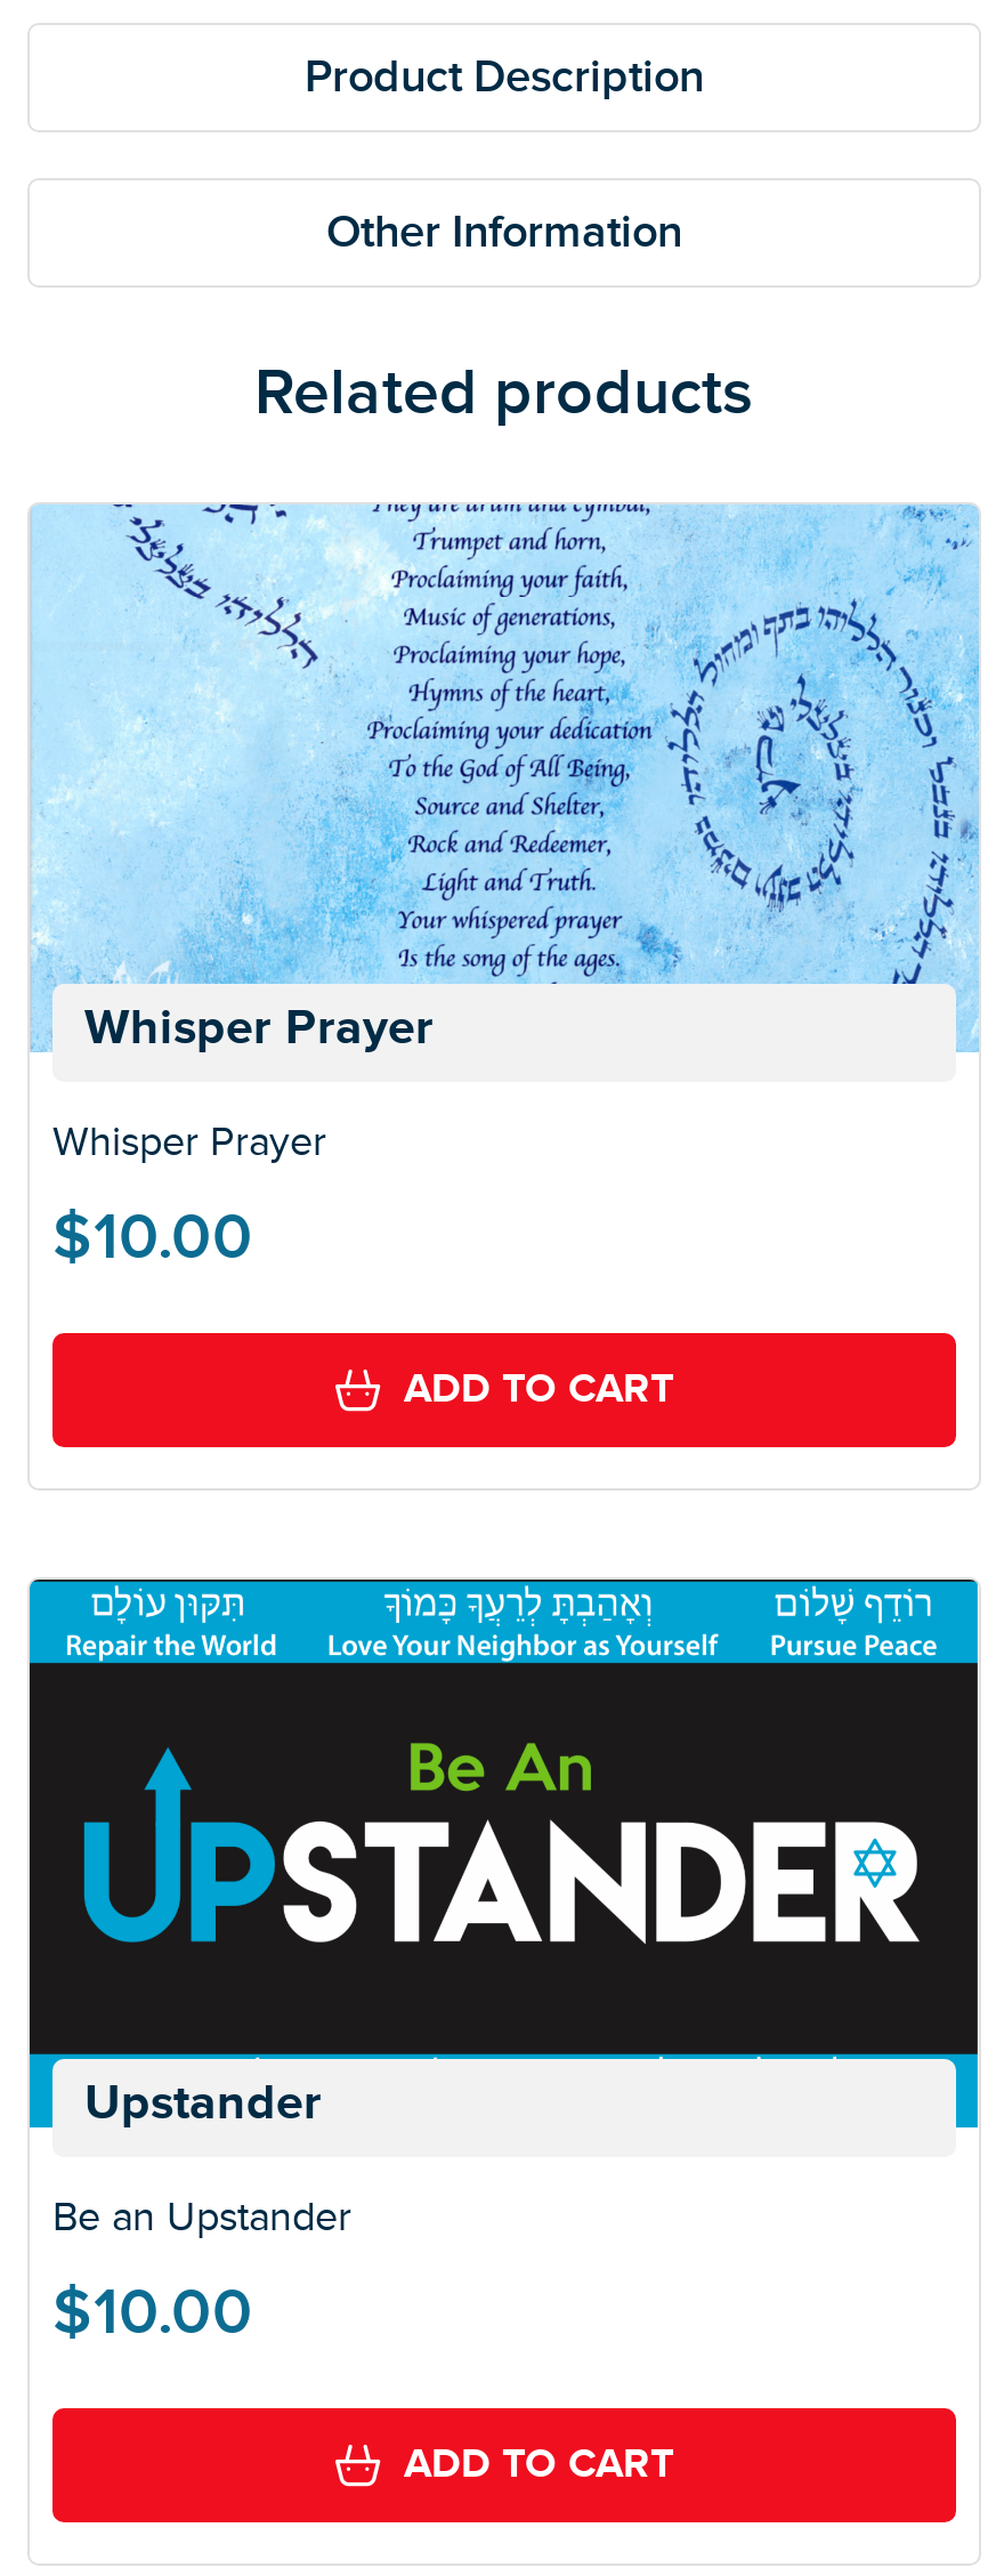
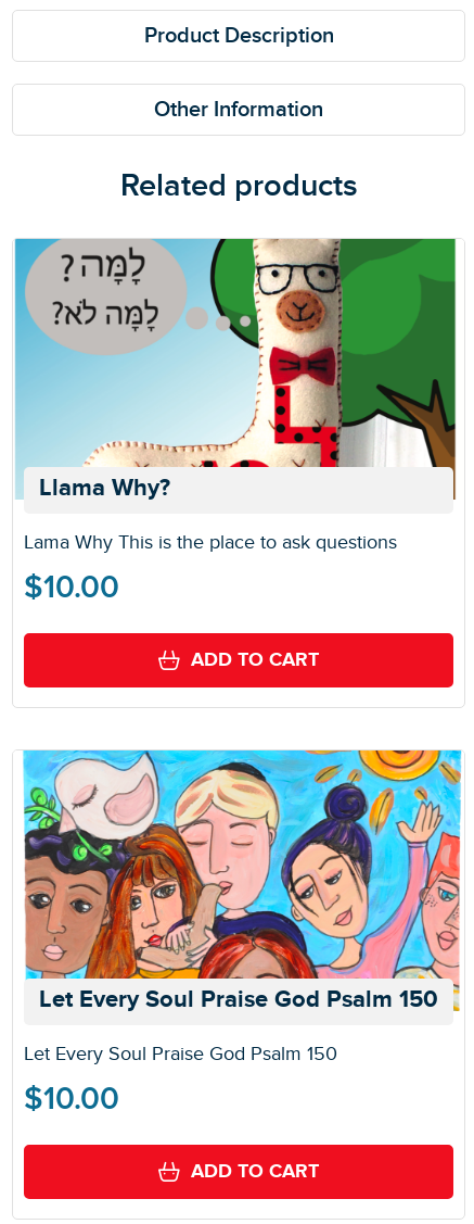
- [image]
- Whisper Prayer
+ [image]
+ Llama Why?

- Whisper Prayer
+ Lama Why This is the place to ask questions

- [image]
- Upstander
+ [image]
+ Let Every Soul Praise God Psalm 150

- Be an Upstander
+ Let Every Soul Praise God Psalm 150
